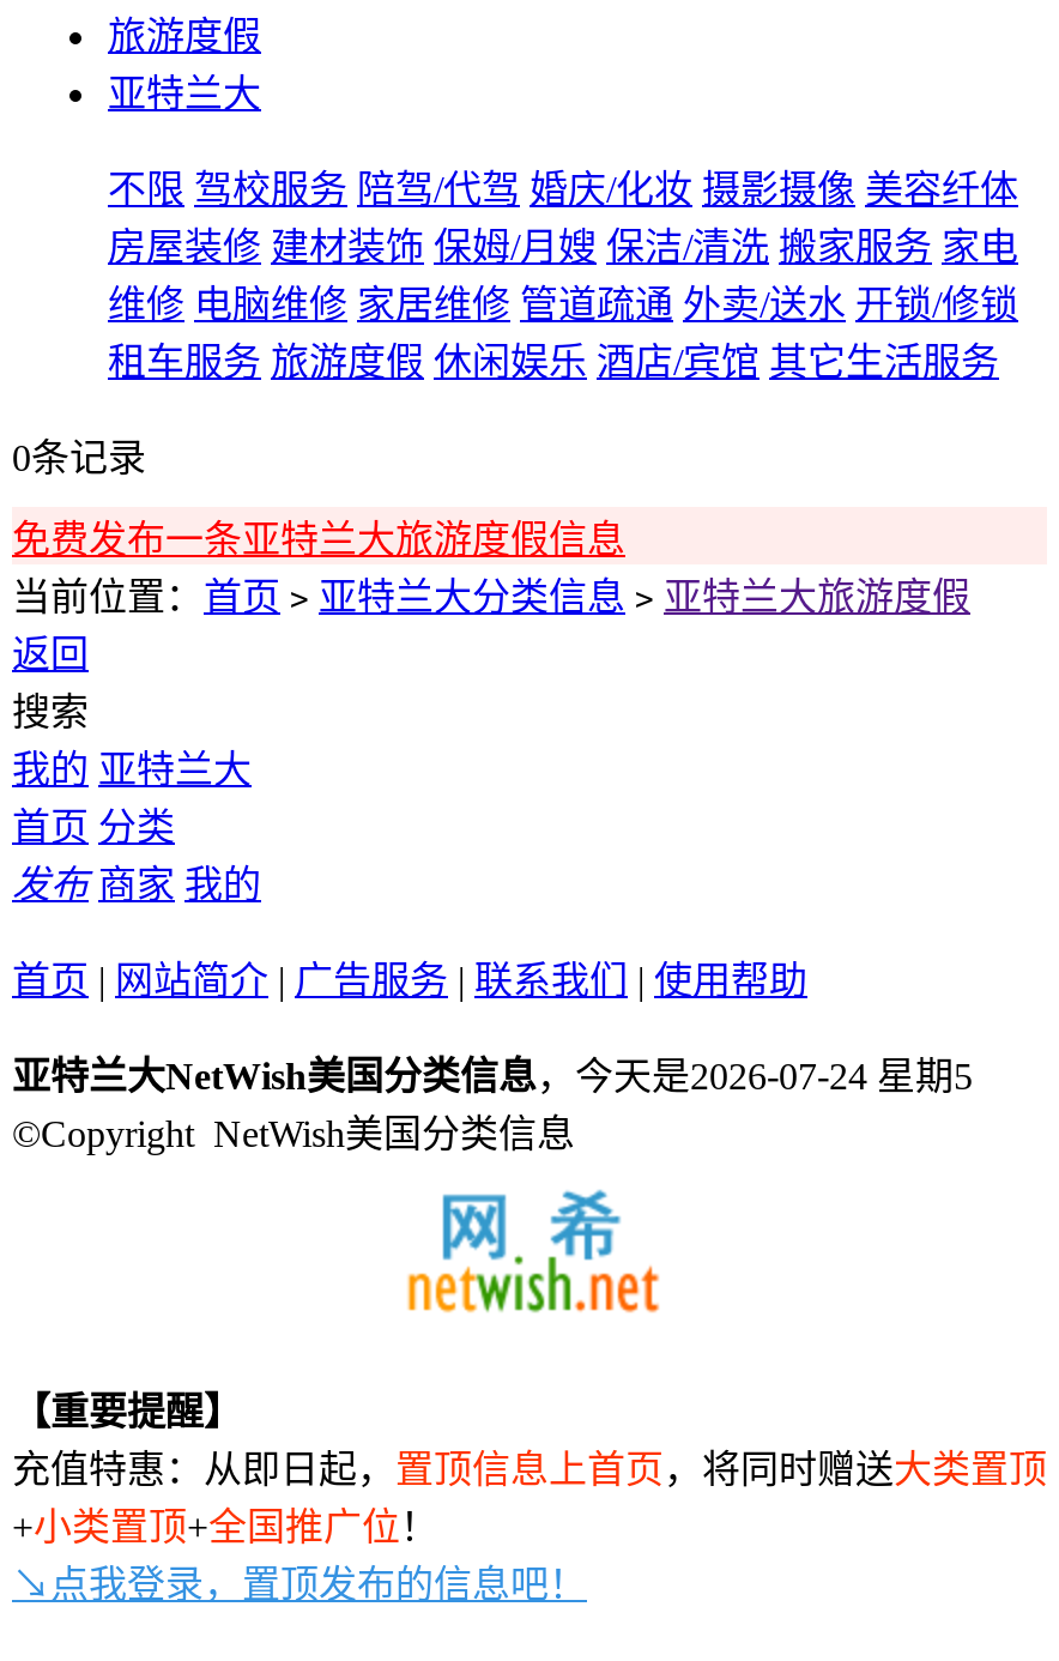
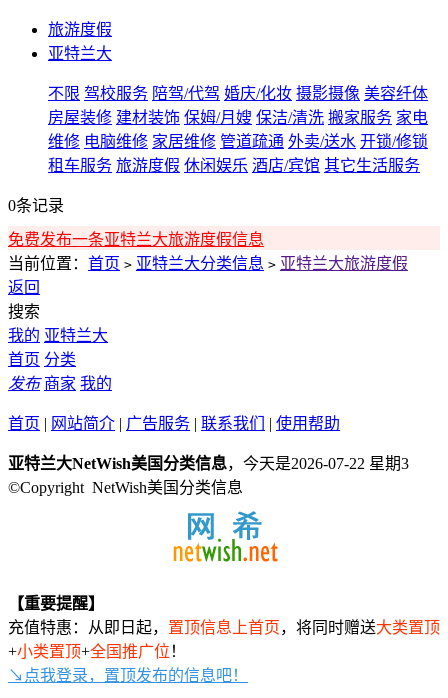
- 亚特兰大NetWish美国分类信息，今天是2026-07-24 星期5
+ 亚特兰大NetWish美国分类信息，今天是2026-07-22 星期3
